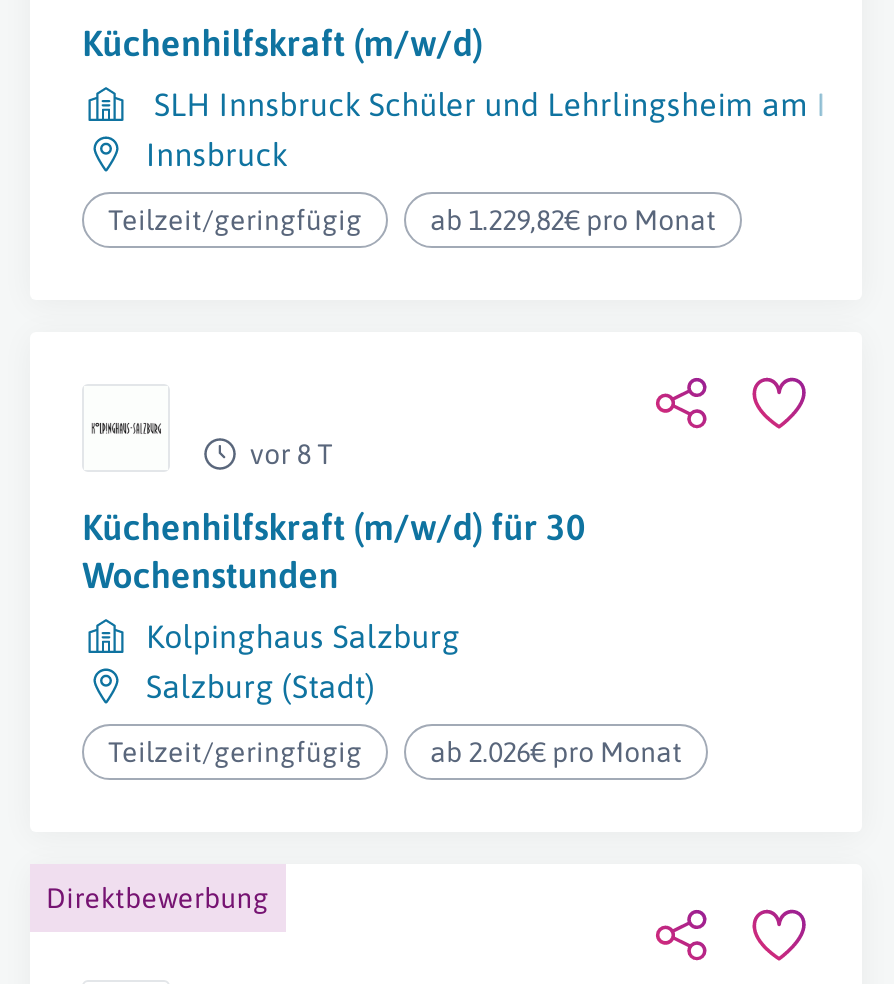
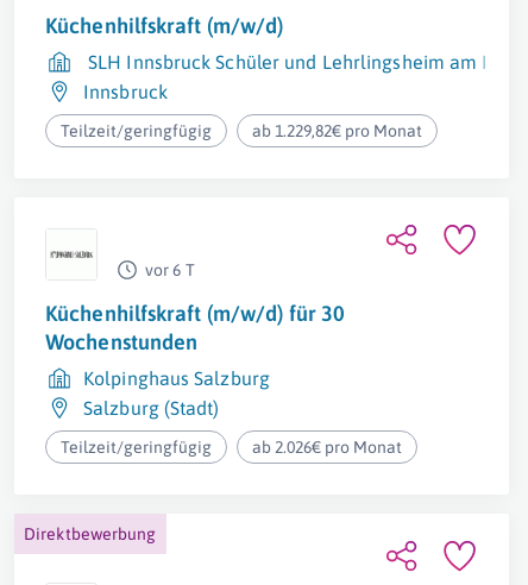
- vor 8 T
+ vor 6 T
